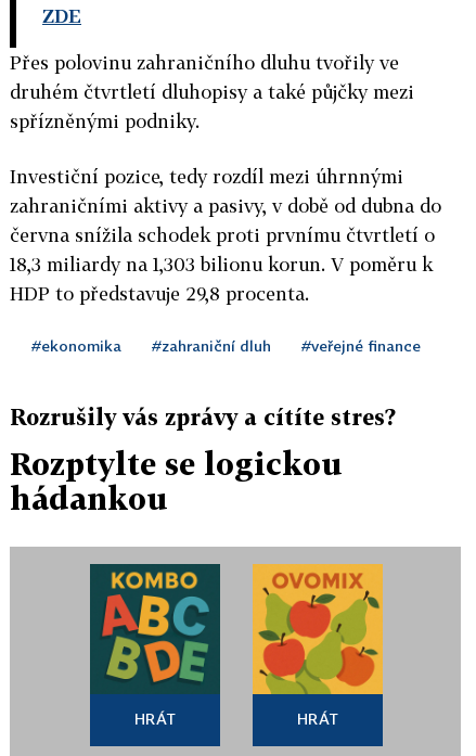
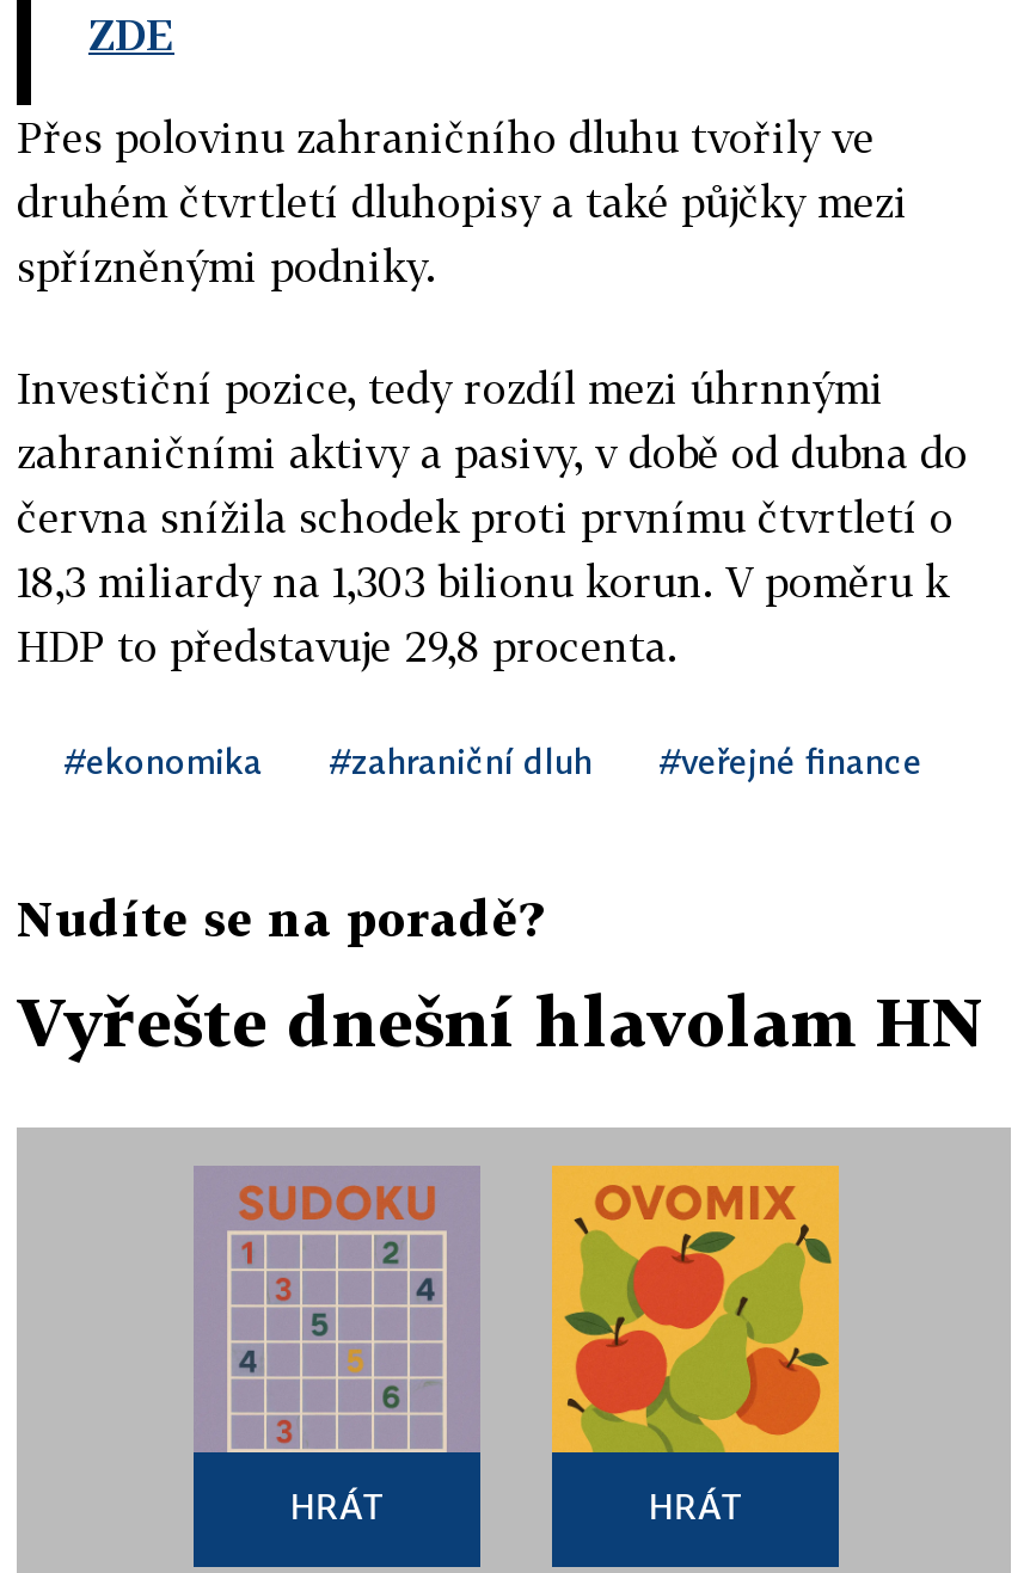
- Rozrušily vás zprávy a cítíte stres?
+ Nudíte se na poradě?

- Rozptylte se logickou
- hádankou
+ Vyřešte dnešní hlavolam HN

- [image]
+ [image]
